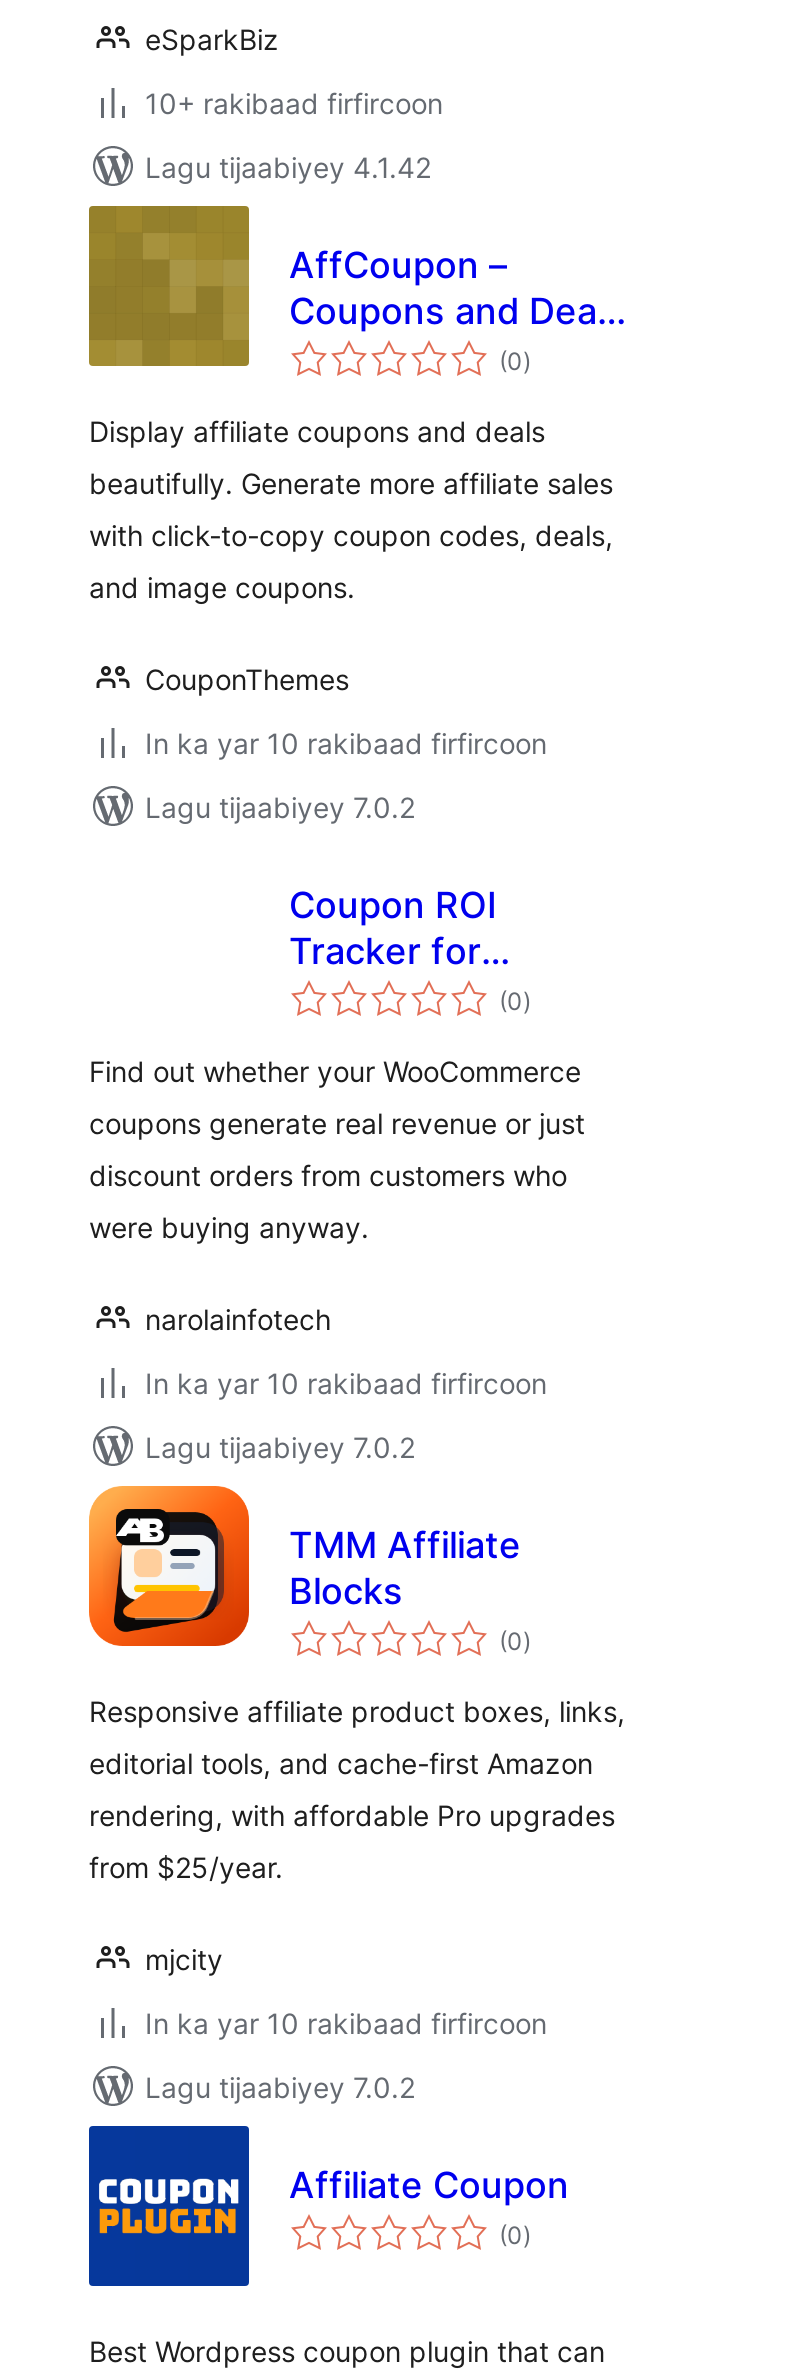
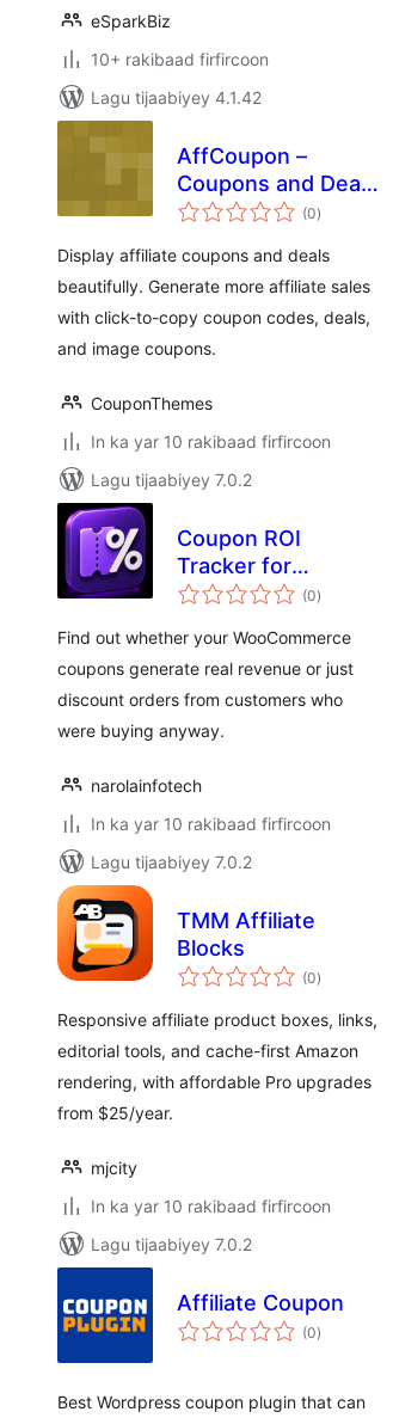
+ [image]
